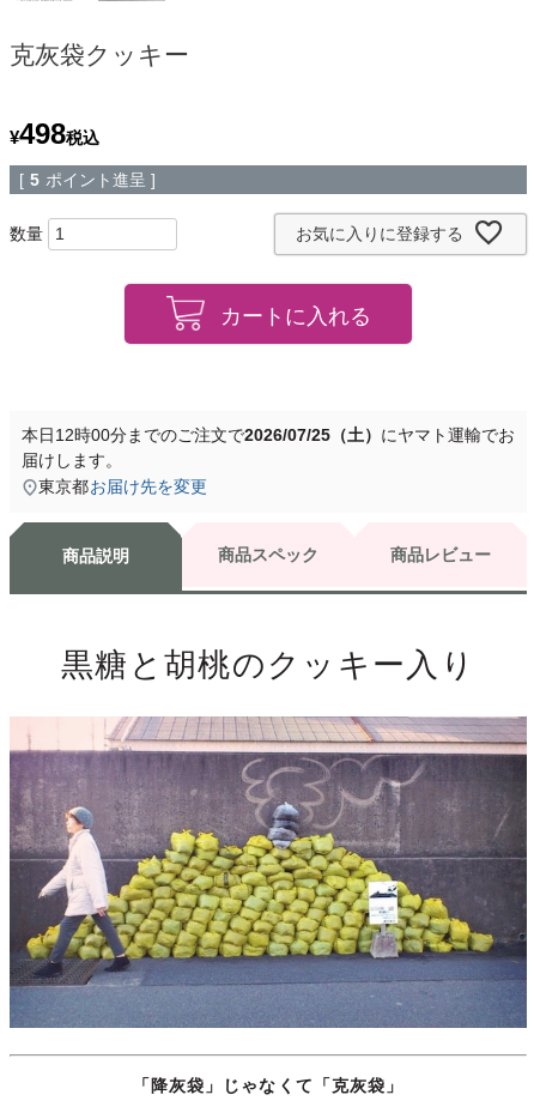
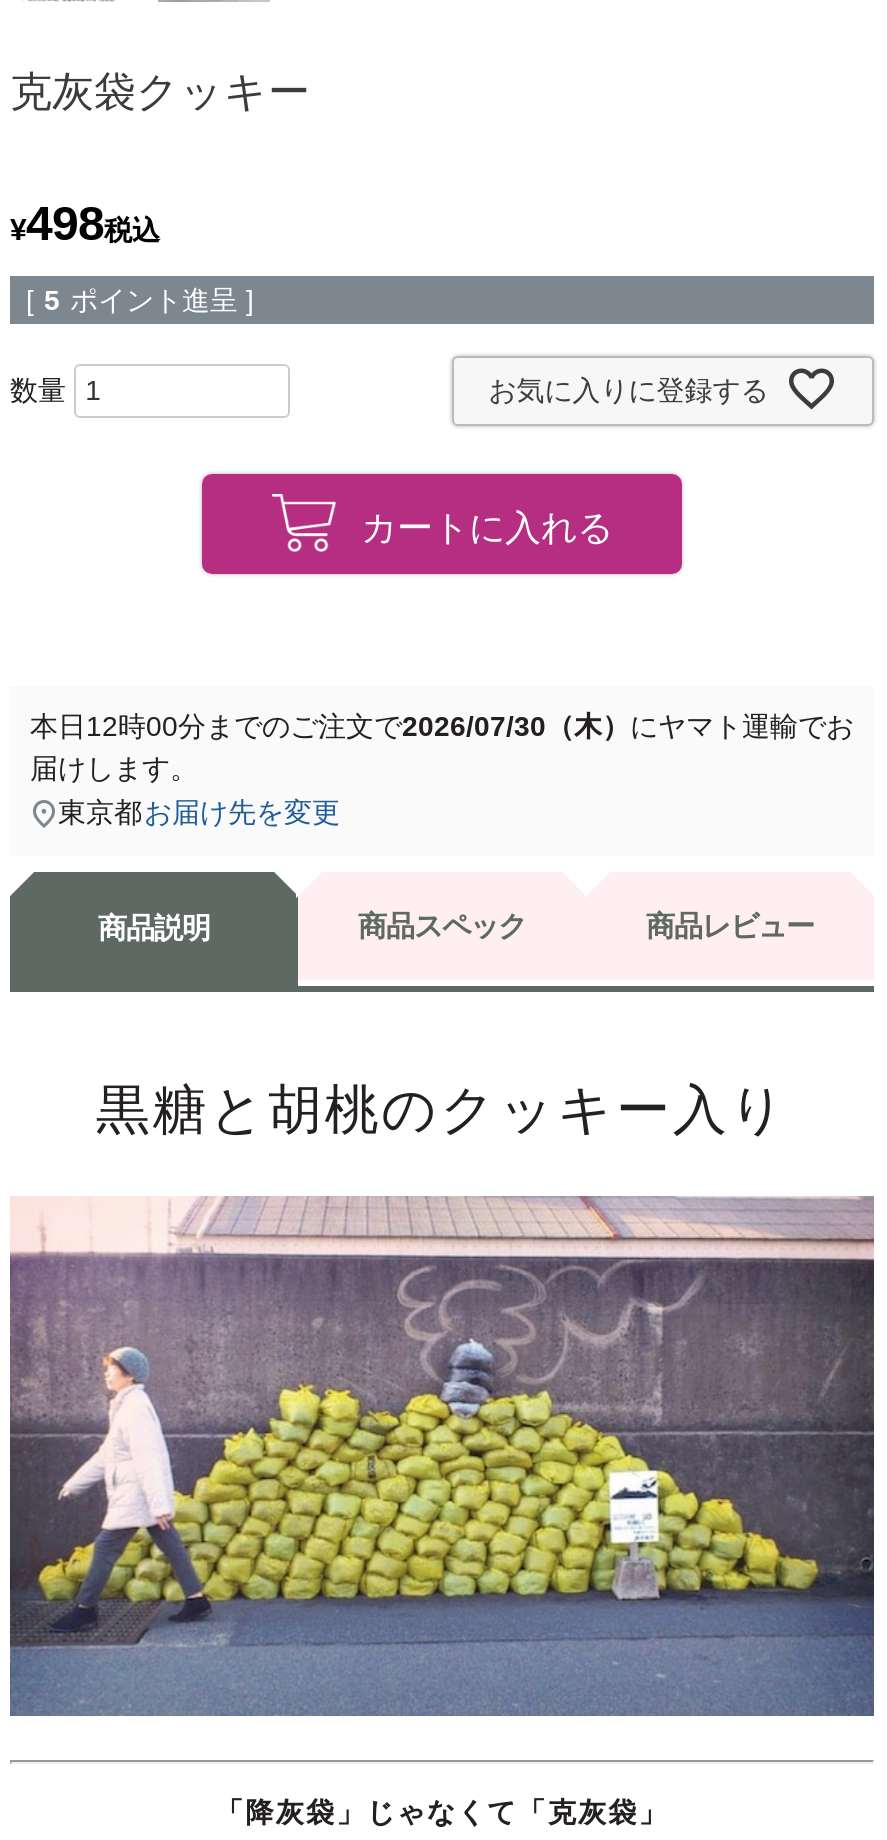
- 本日12時00分までのご注文で2026/07/25（土）にヤマト運輸でお
+ 本日12時00分までのご注文で2026/07/30（木）にヤマト運輸でお
